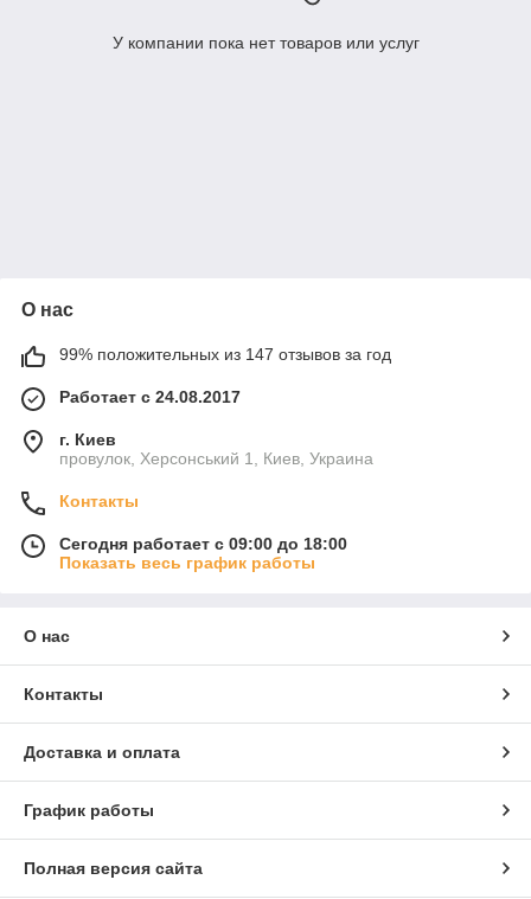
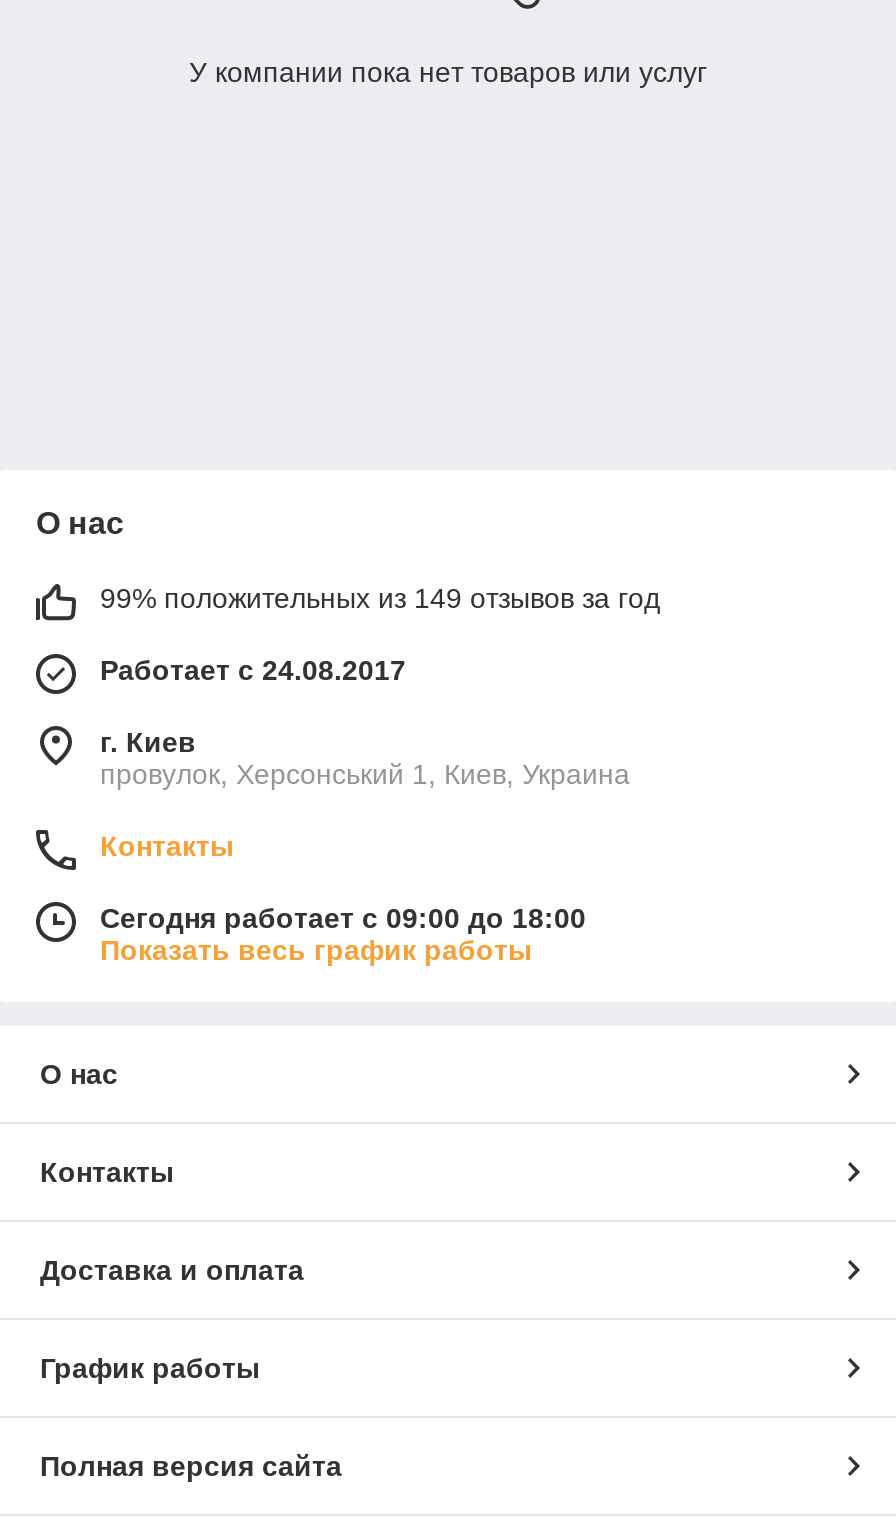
- 99% положительных из 147 отзывов за год
+ 99% положительных из 149 отзывов за год
